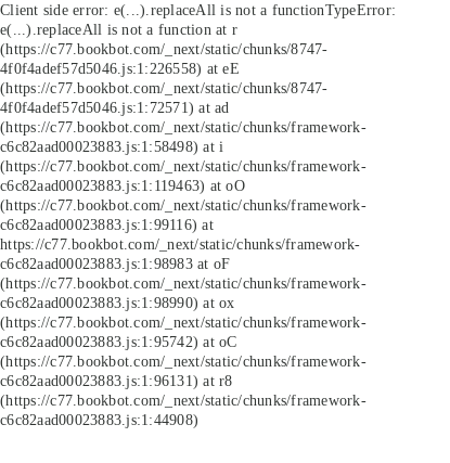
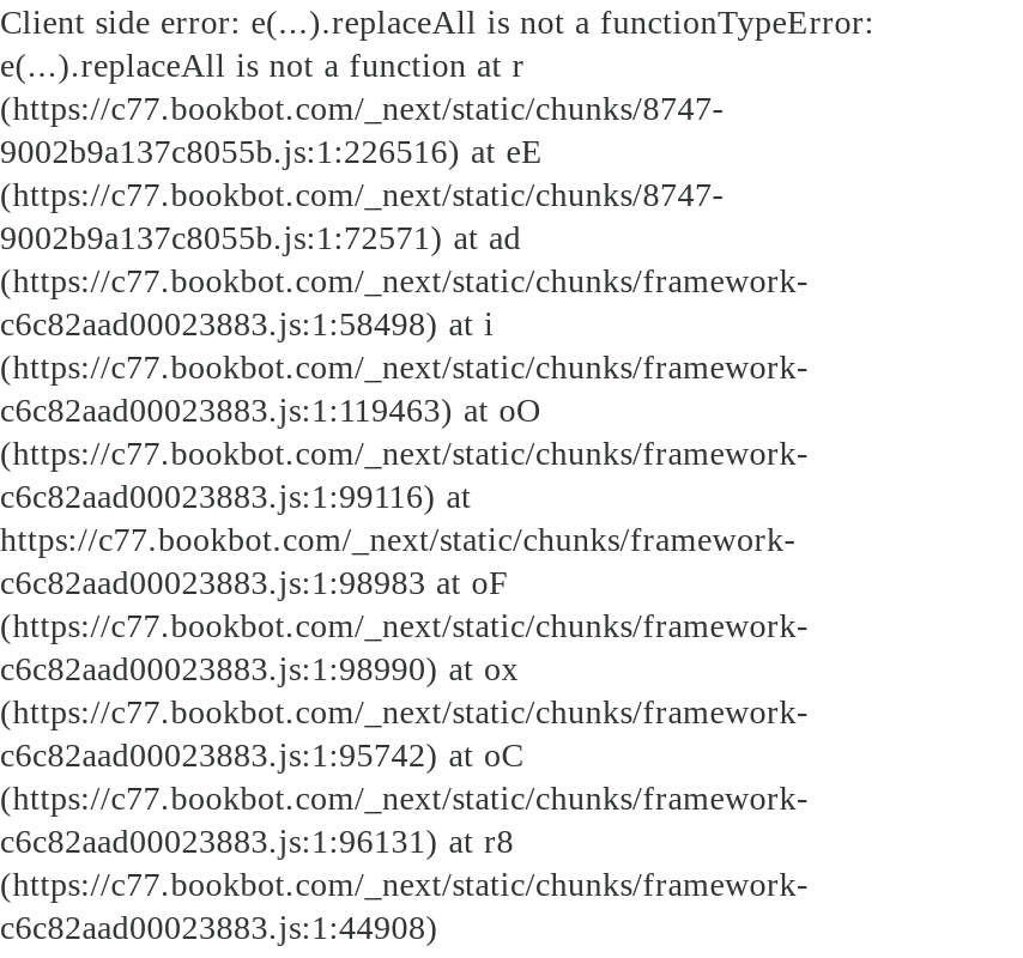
- 4f0f4adef57d5046.js:1:226558) at eE
+ 9002b9a137c8055b.js:1:226516) at eE

- 4f0f4adef57d5046.js:1:72571) at ad
+ 9002b9a137c8055b.js:1:72571) at ad
